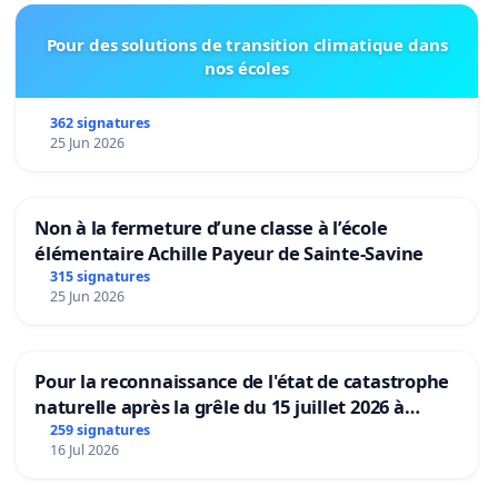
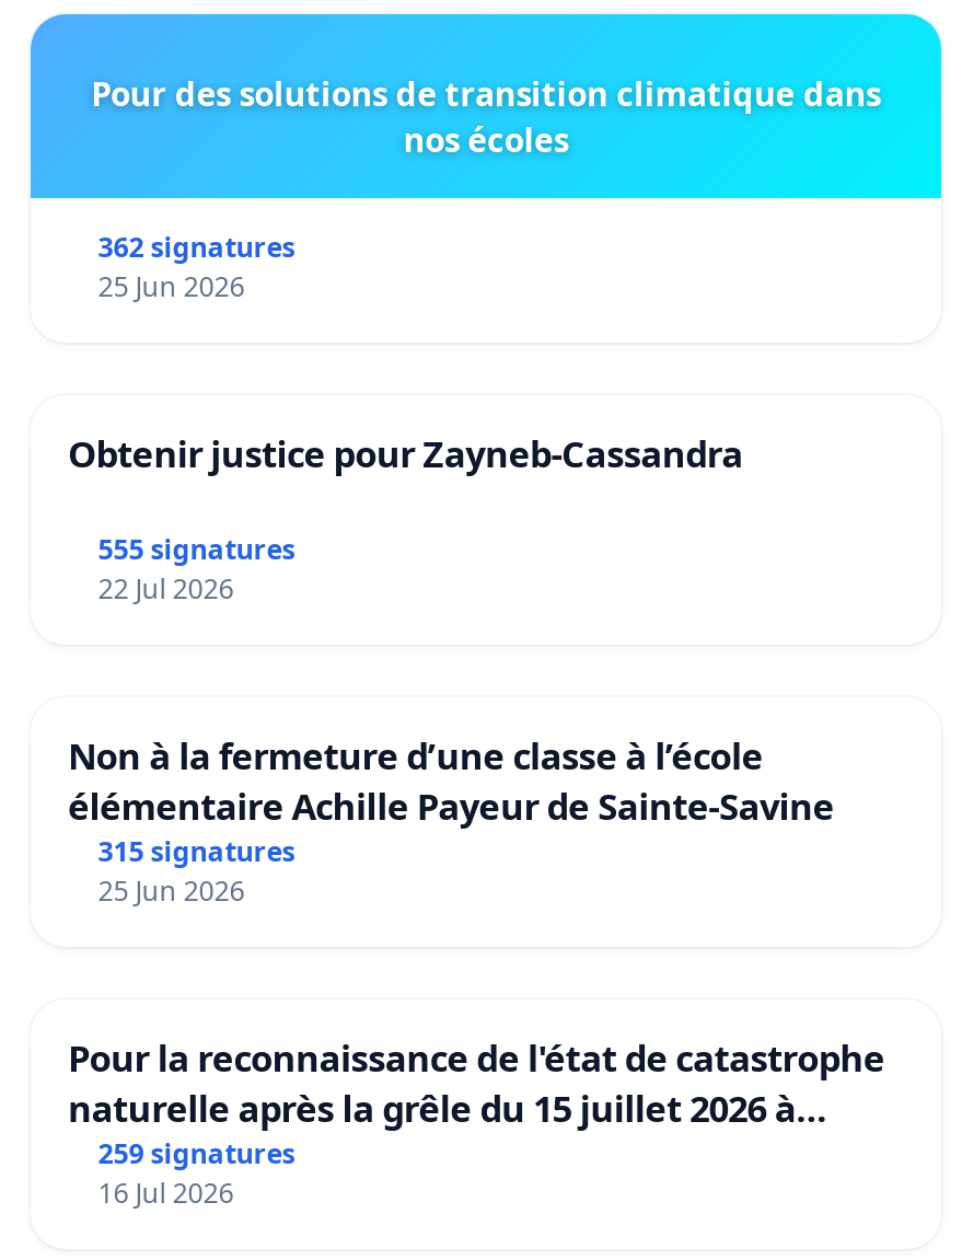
+ Obtenir justice pour Zayneb-Cassandra
+ 555 signatures
+ 22 Jul 2026
